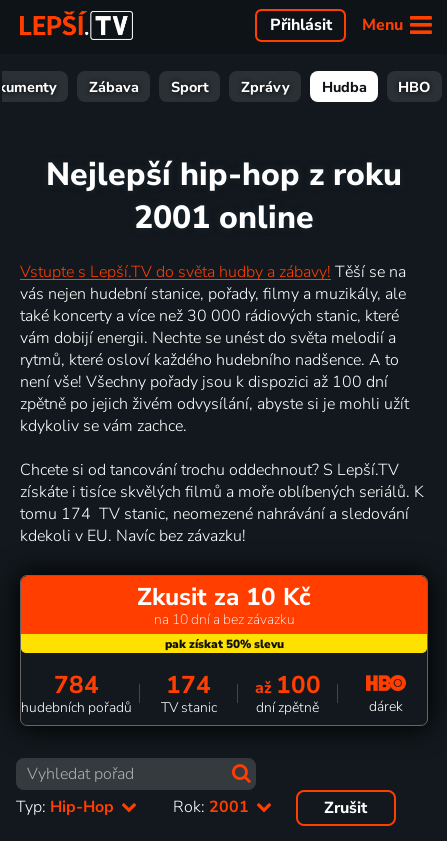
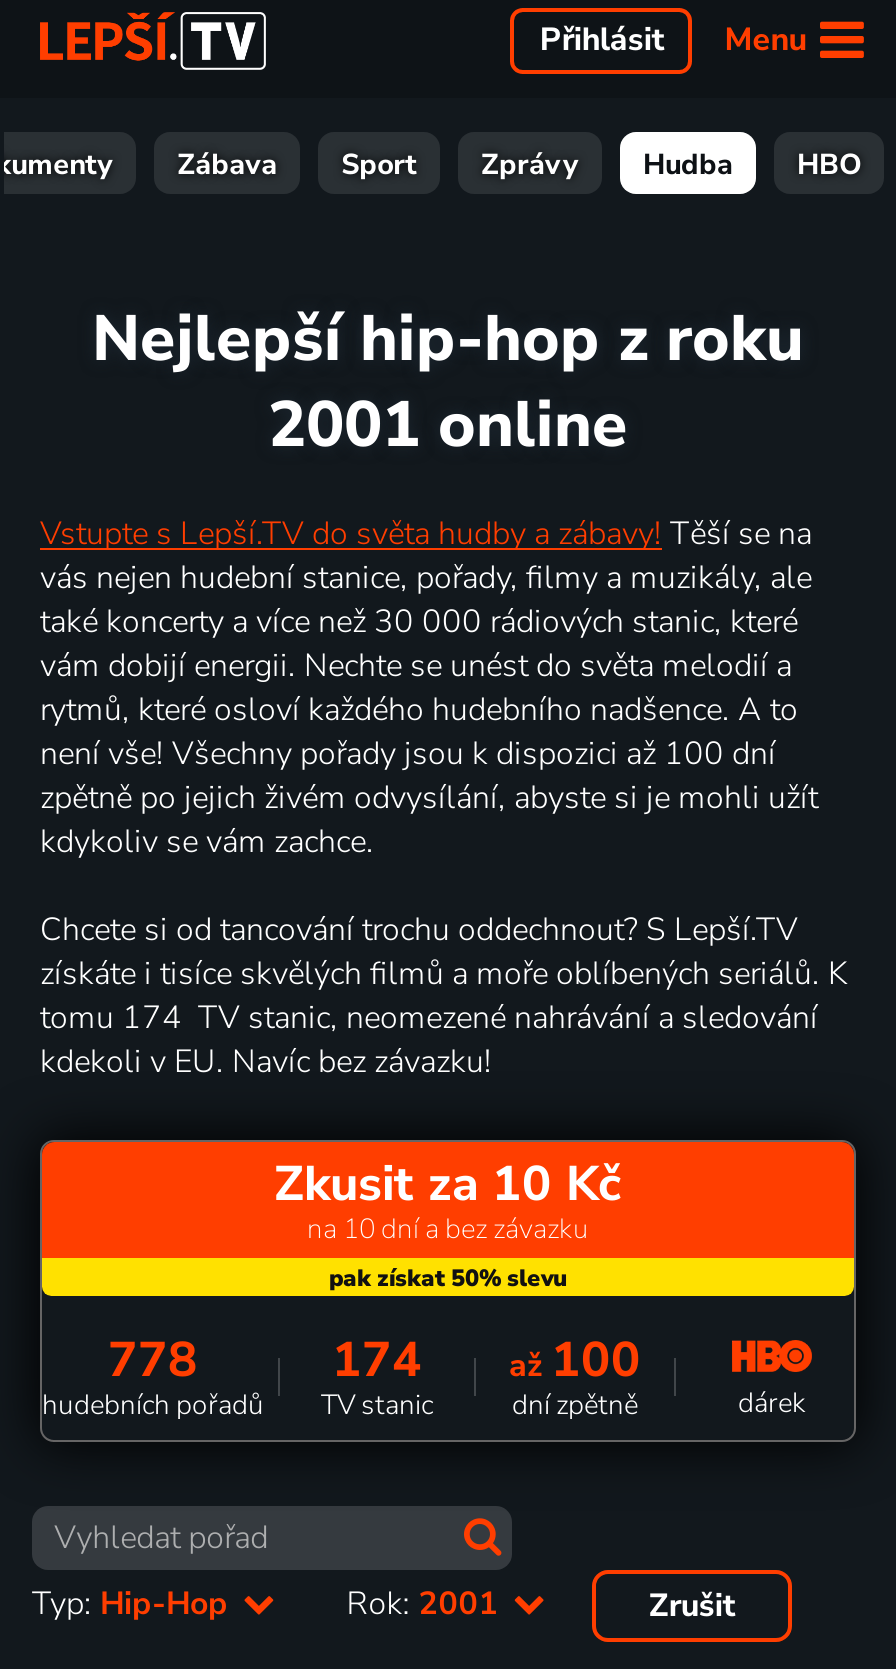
- 784 174 až 100
+ 778 174 až 100
